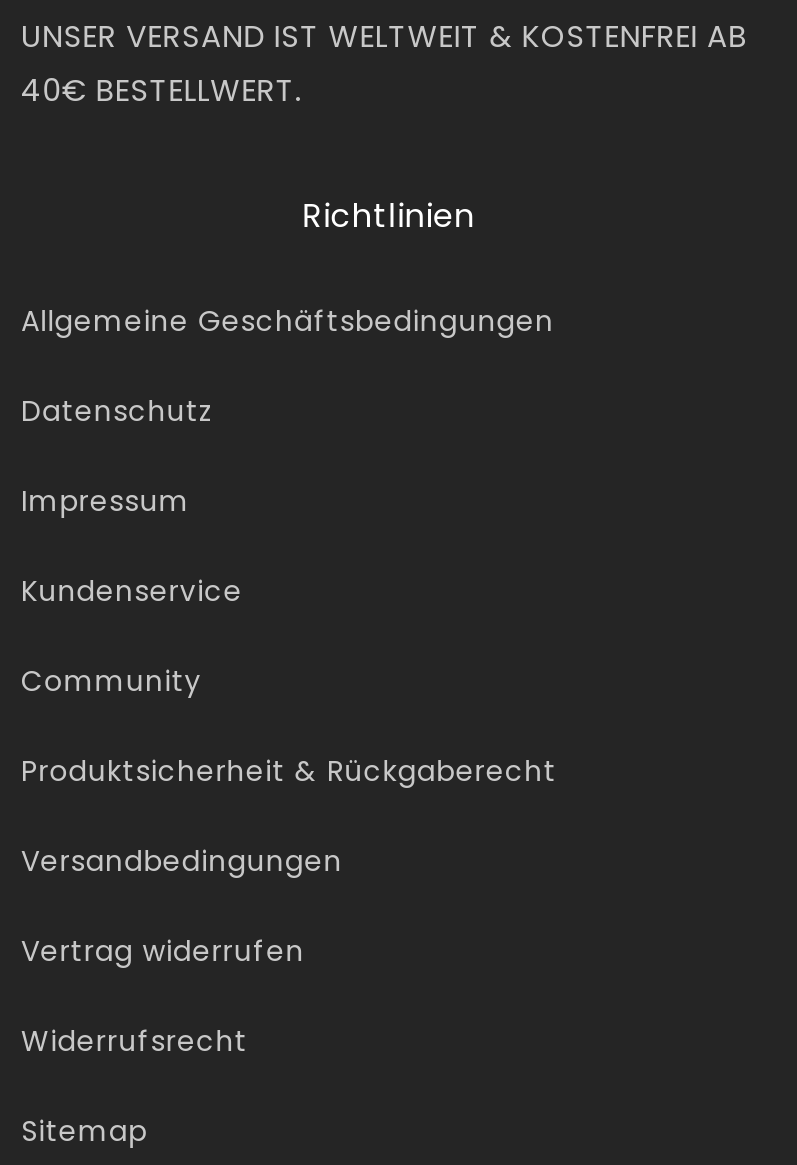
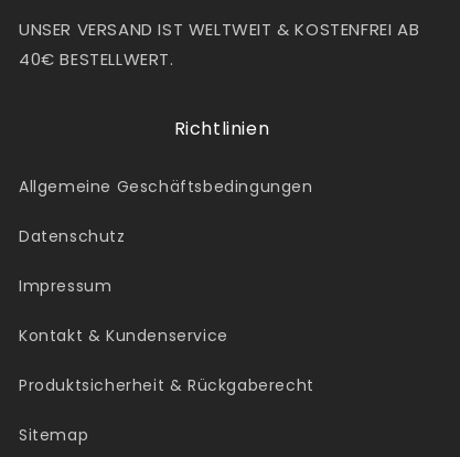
- Kundenservice
- Community
+ Kontakt & Kundenservice

- Versandbedingungen
- Vertrag widerrufen
- Widerrufsrecht
